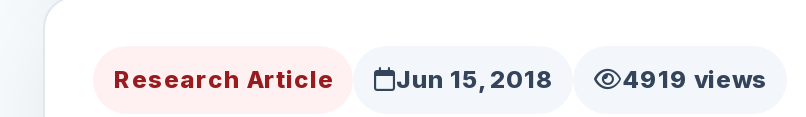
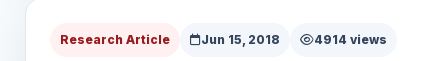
- 4919 views
+ 4914 views
